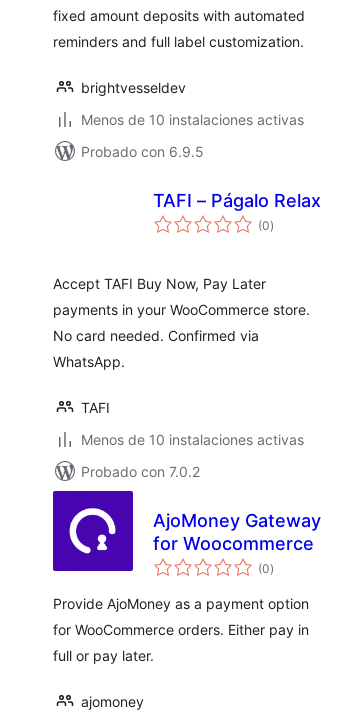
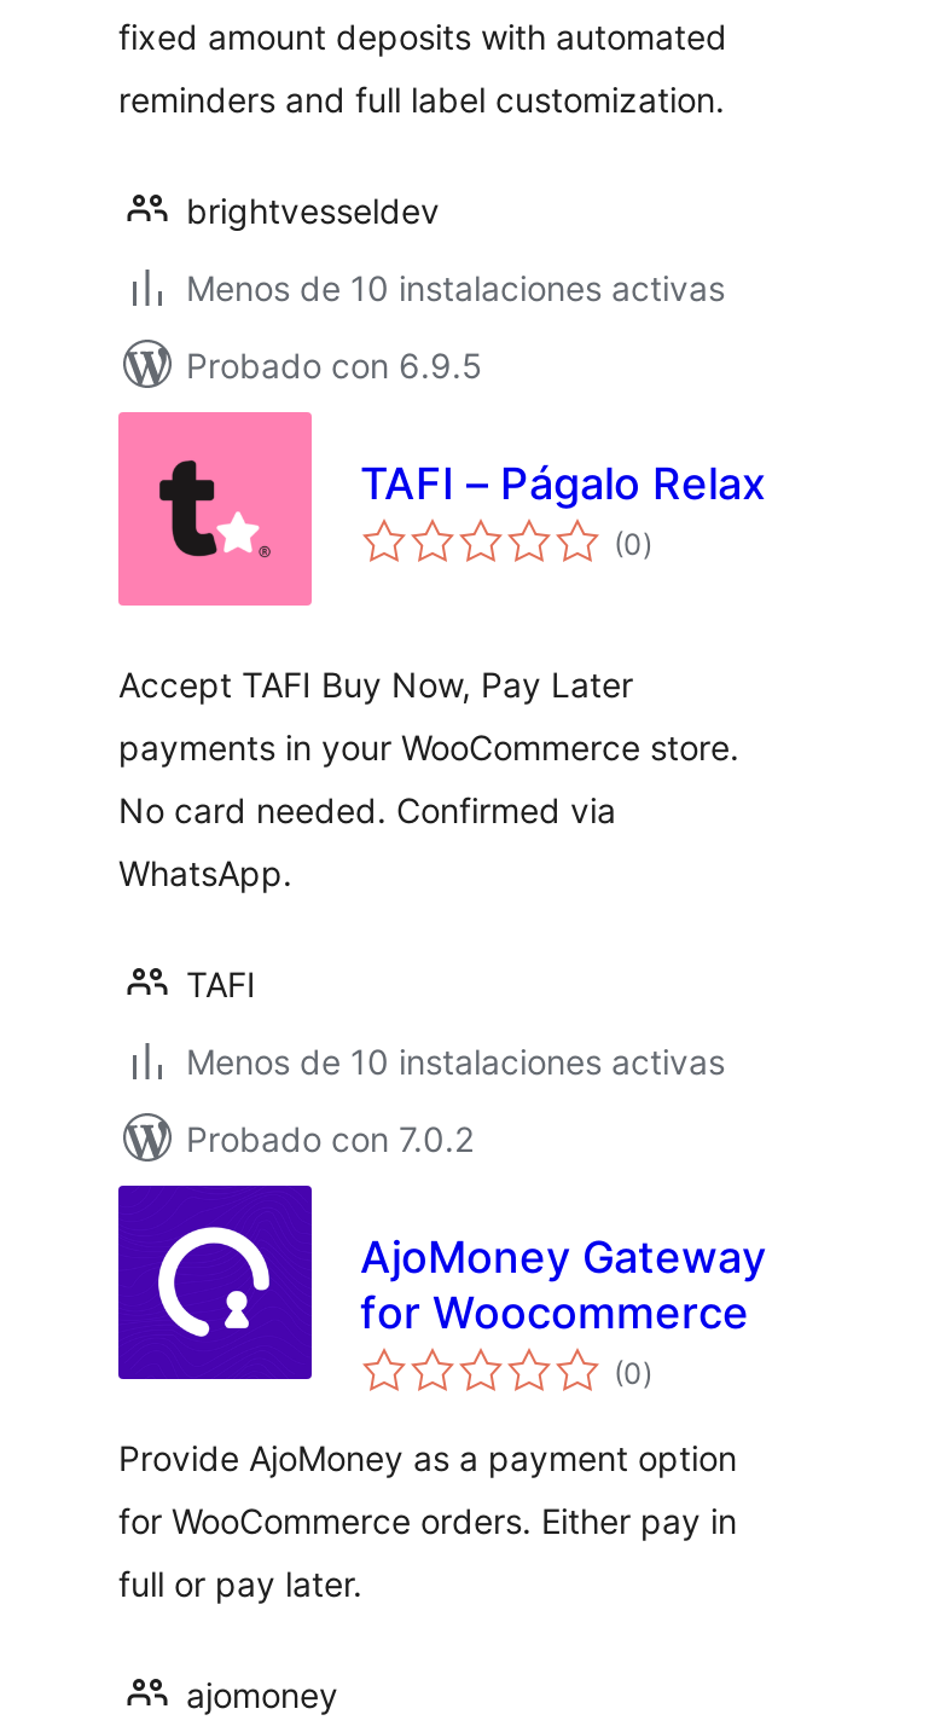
+ [image]
